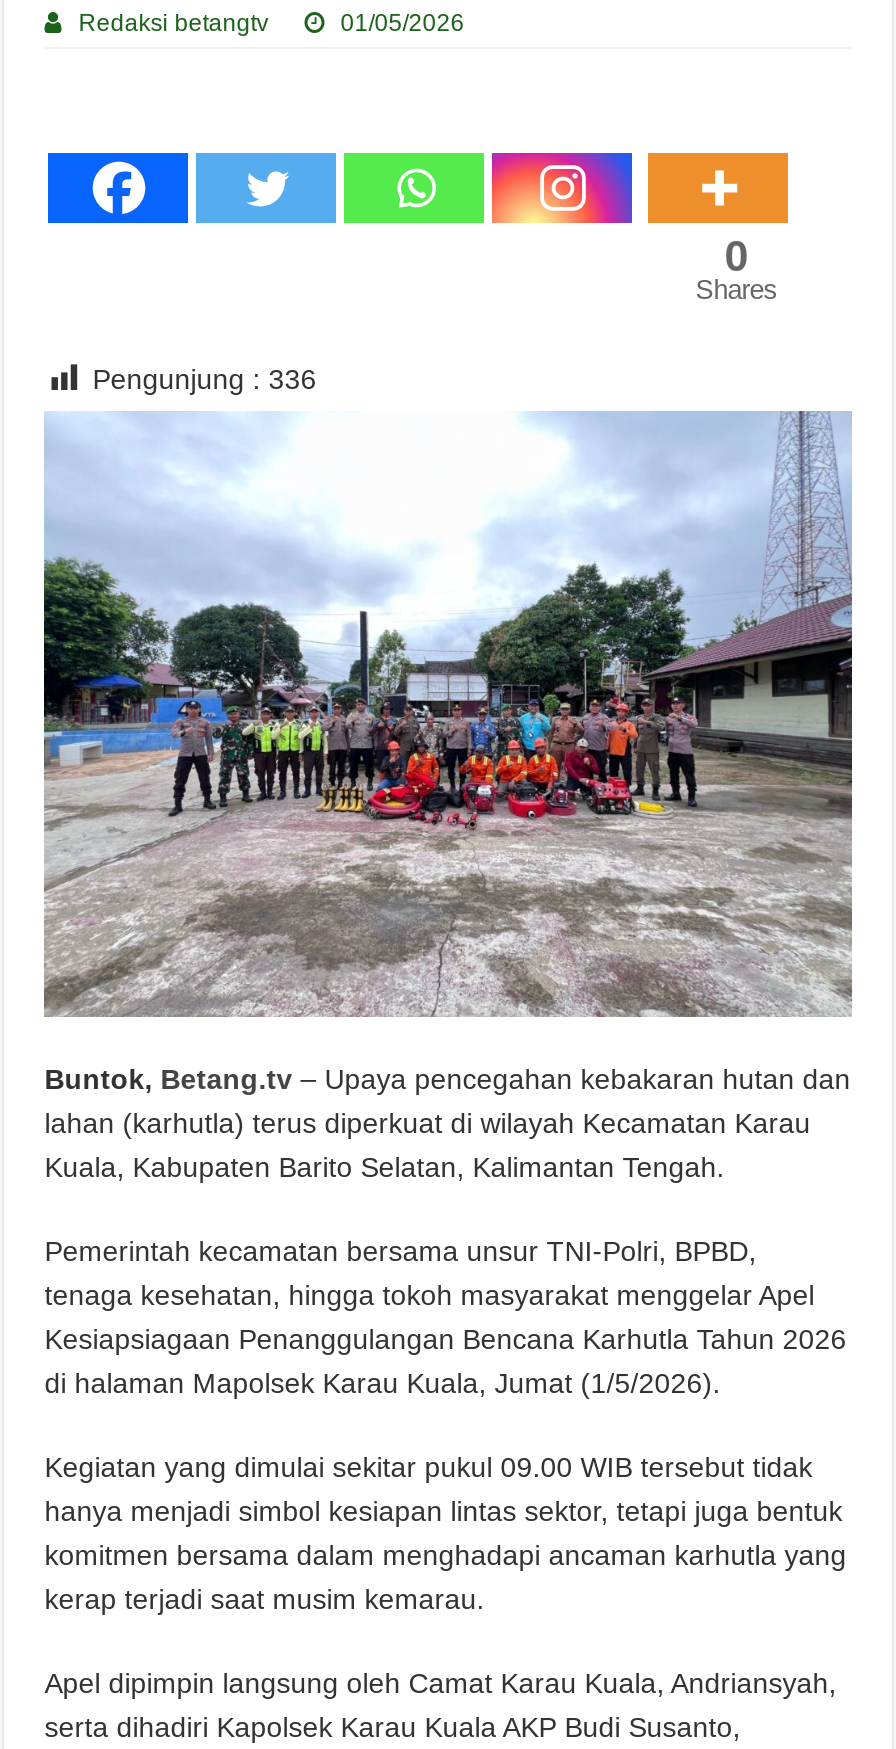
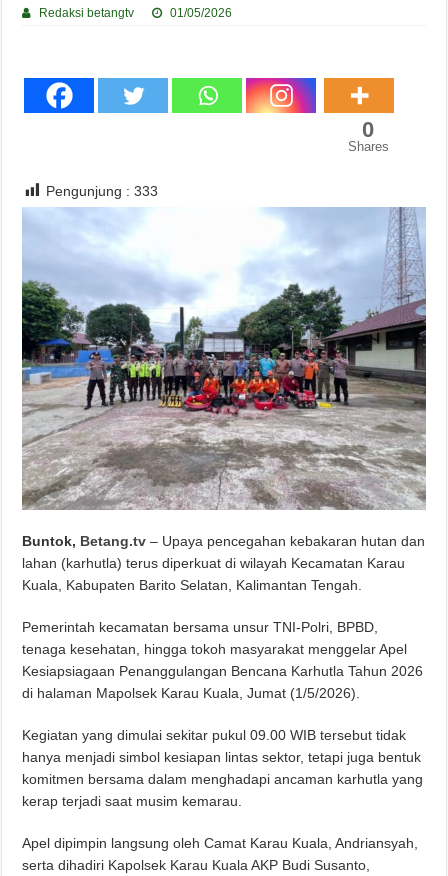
- Pengunjung : 336
+ Pengunjung : 333
